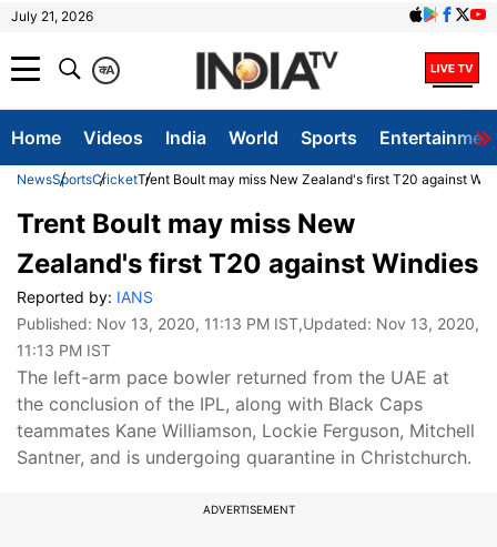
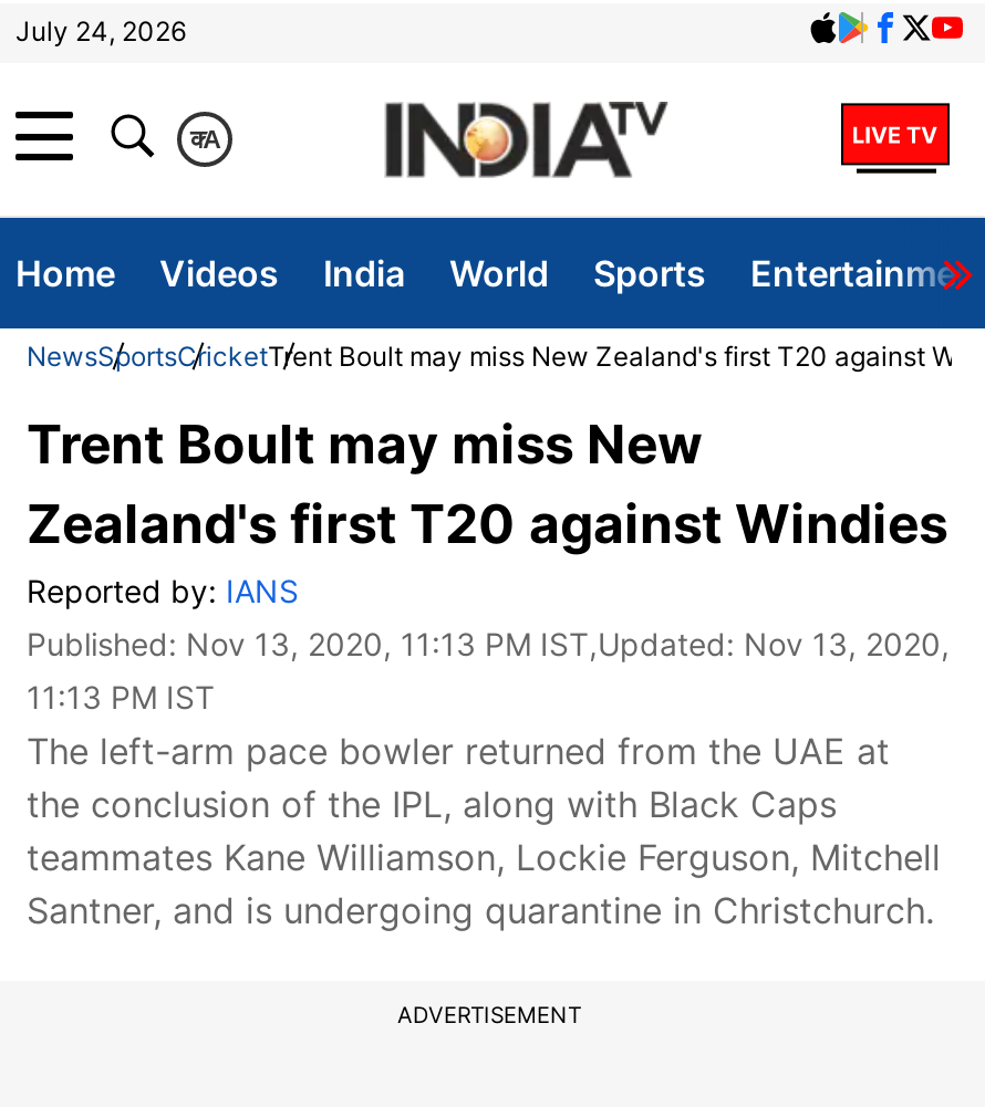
- July 21, 2026
+ July 24, 2026
